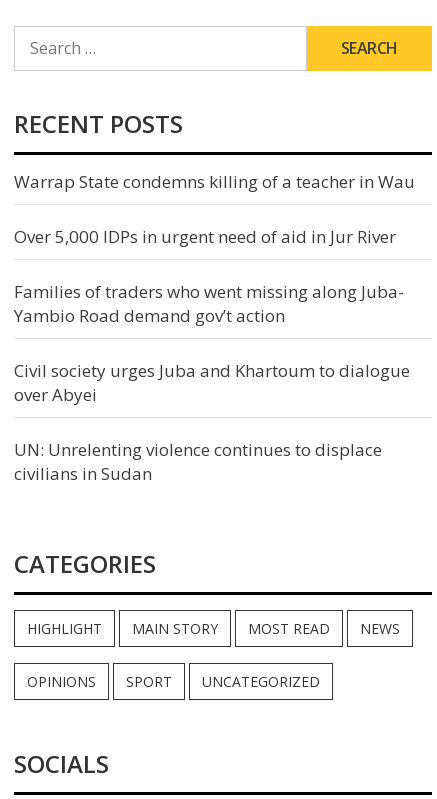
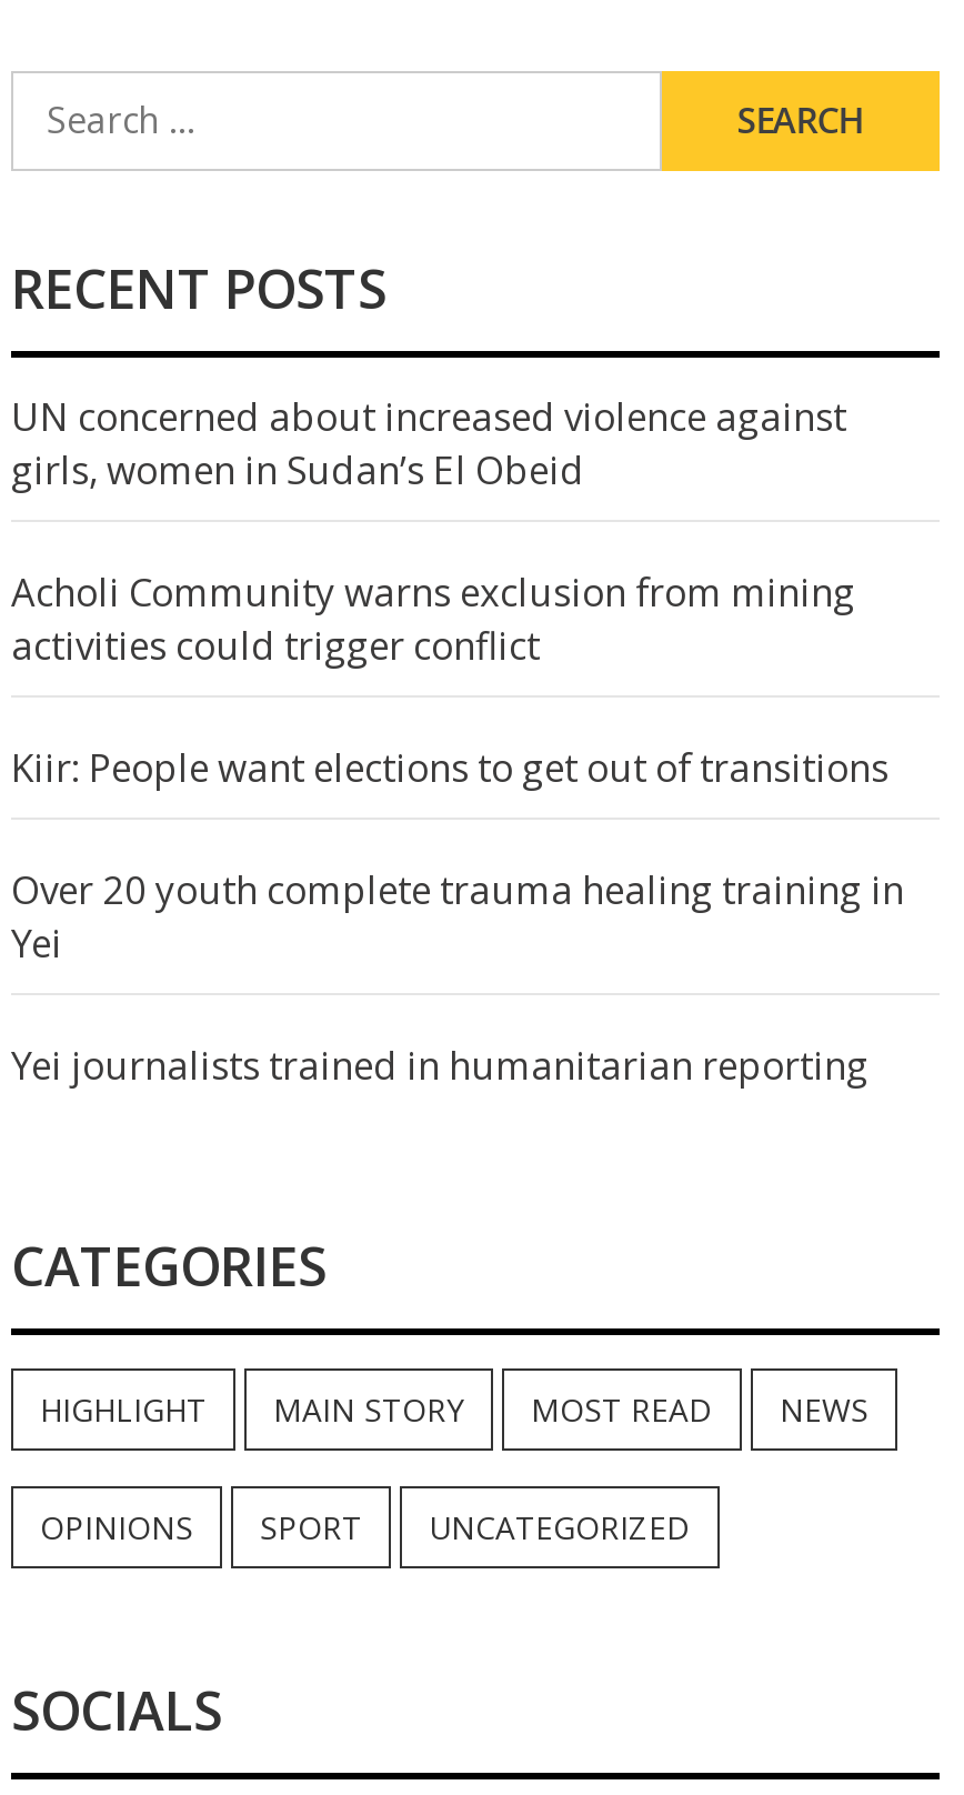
- Warrap State condemns killing of a teacher in Wau
+ UN concerned about increased violence against
+ girls, women in Sudan’s El Obeid

- Over 5,000 IDPs in urgent need of aid in Jur River
+ Acholi Community warns exclusion from mining
+ activities could trigger conflict

- Families of traders who went missing along Juba-
- Yambio Road demand gov’t action
+ Kiir: People want elections to get out of transitions

- Civil society urges Juba and Khartoum to dialogue
- over Abyei
+ Over 20 youth complete trauma healing training in
+ Yei

- UN: Unrelenting violence continues to displace
- civilians in Sudan
+ Yei journalists trained in humanitarian reporting
